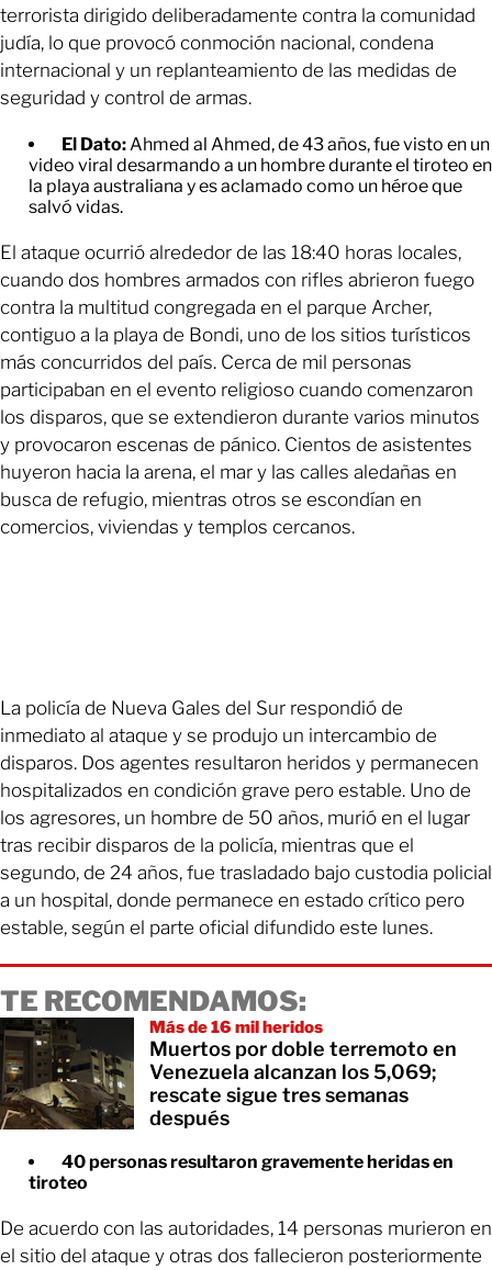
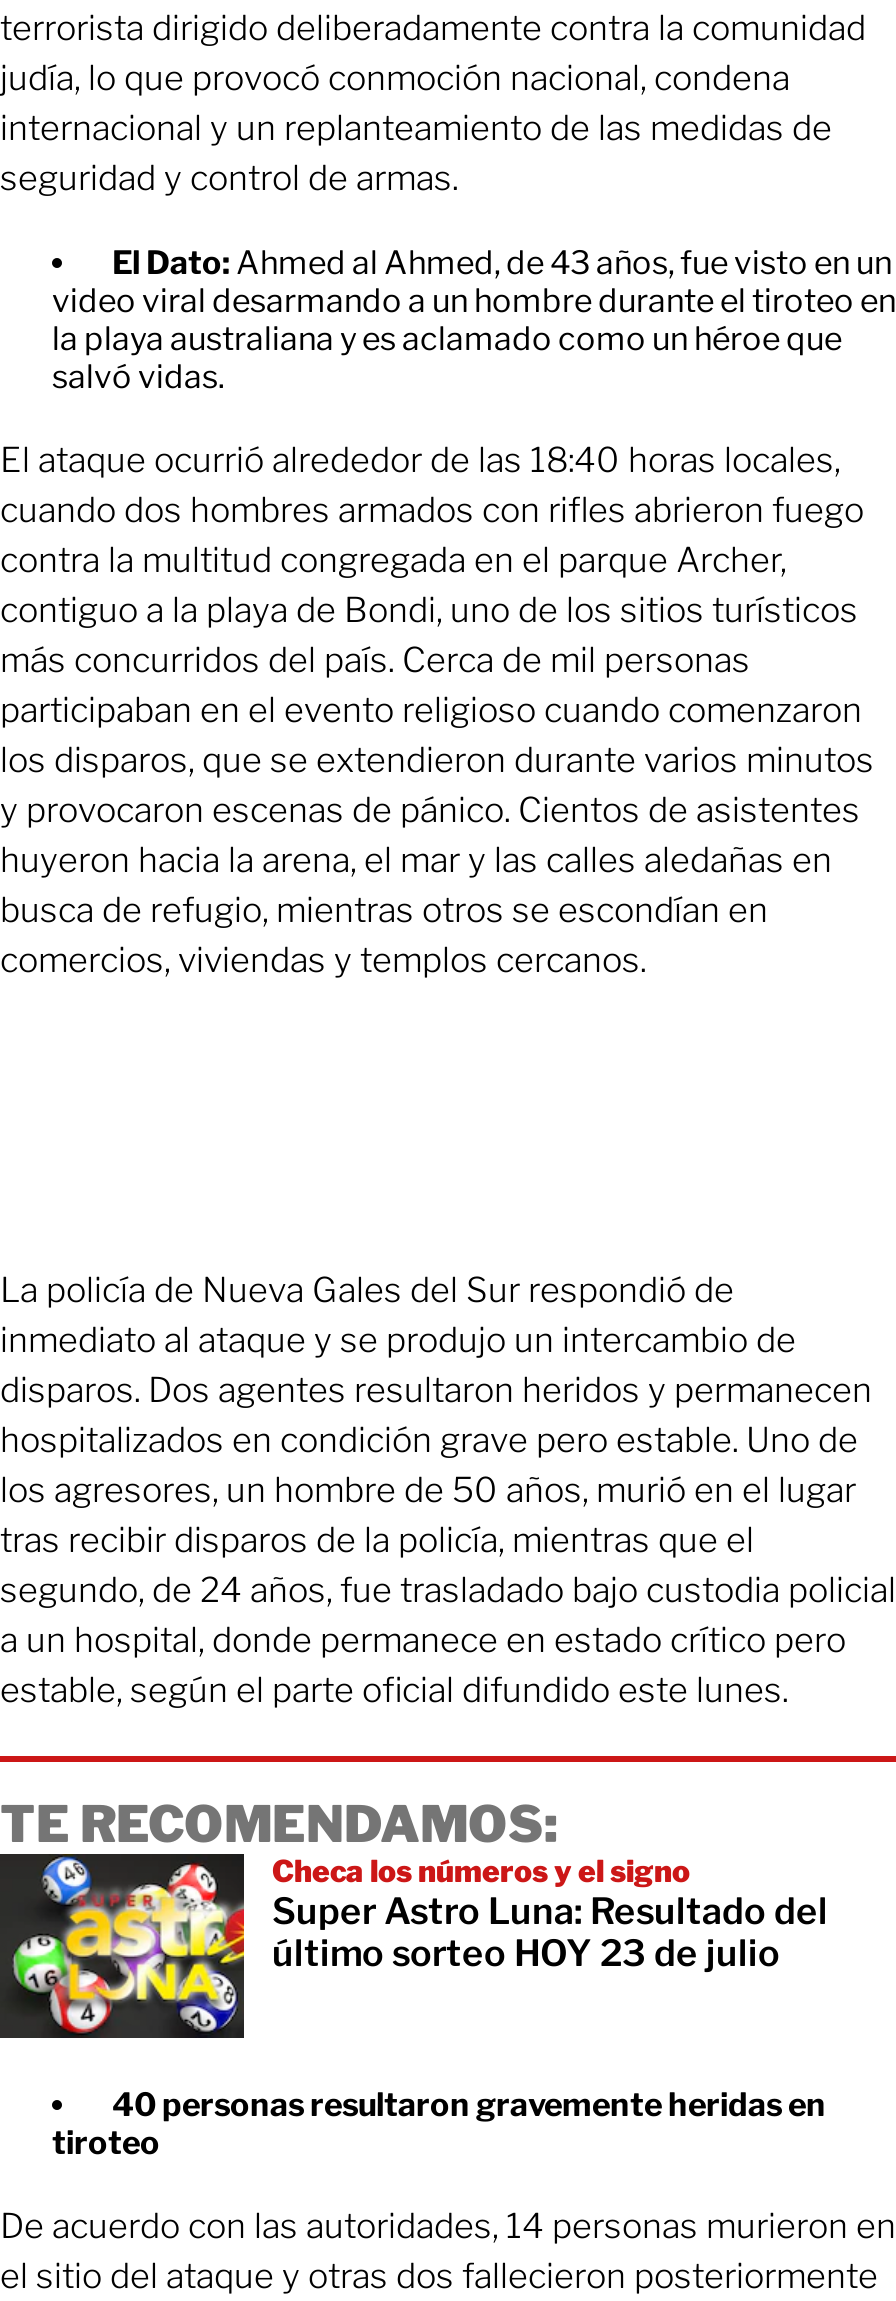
- [image]
- Más de 16 mil heridos
- Muertos por doble terremoto en
- Venezuela alcanzan los 5,069;
- rescate sigue tres semanas
- después
+ [image]
+ Checa los números y el signo
+ Super Astro Luna: Resultado del
+ último sorteo HOY 23 de julio
